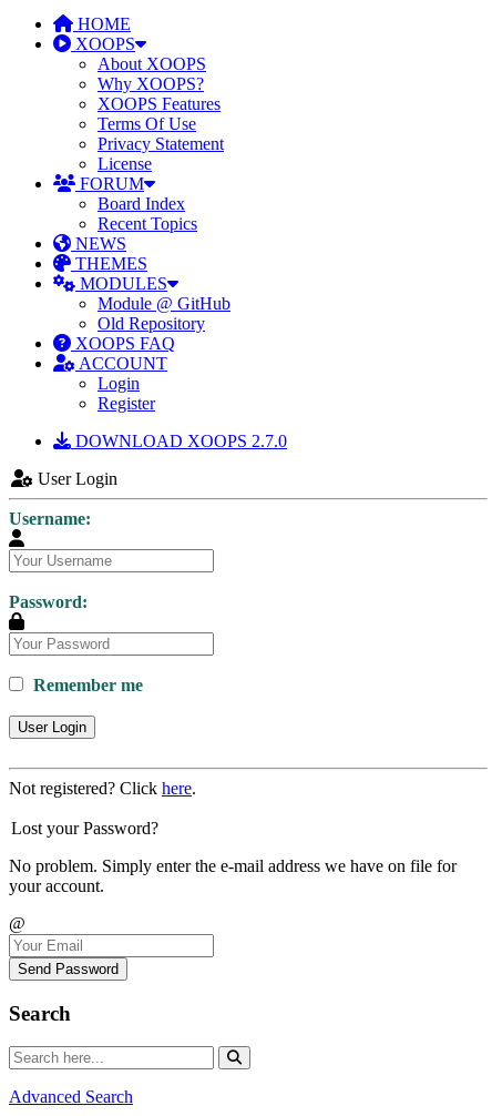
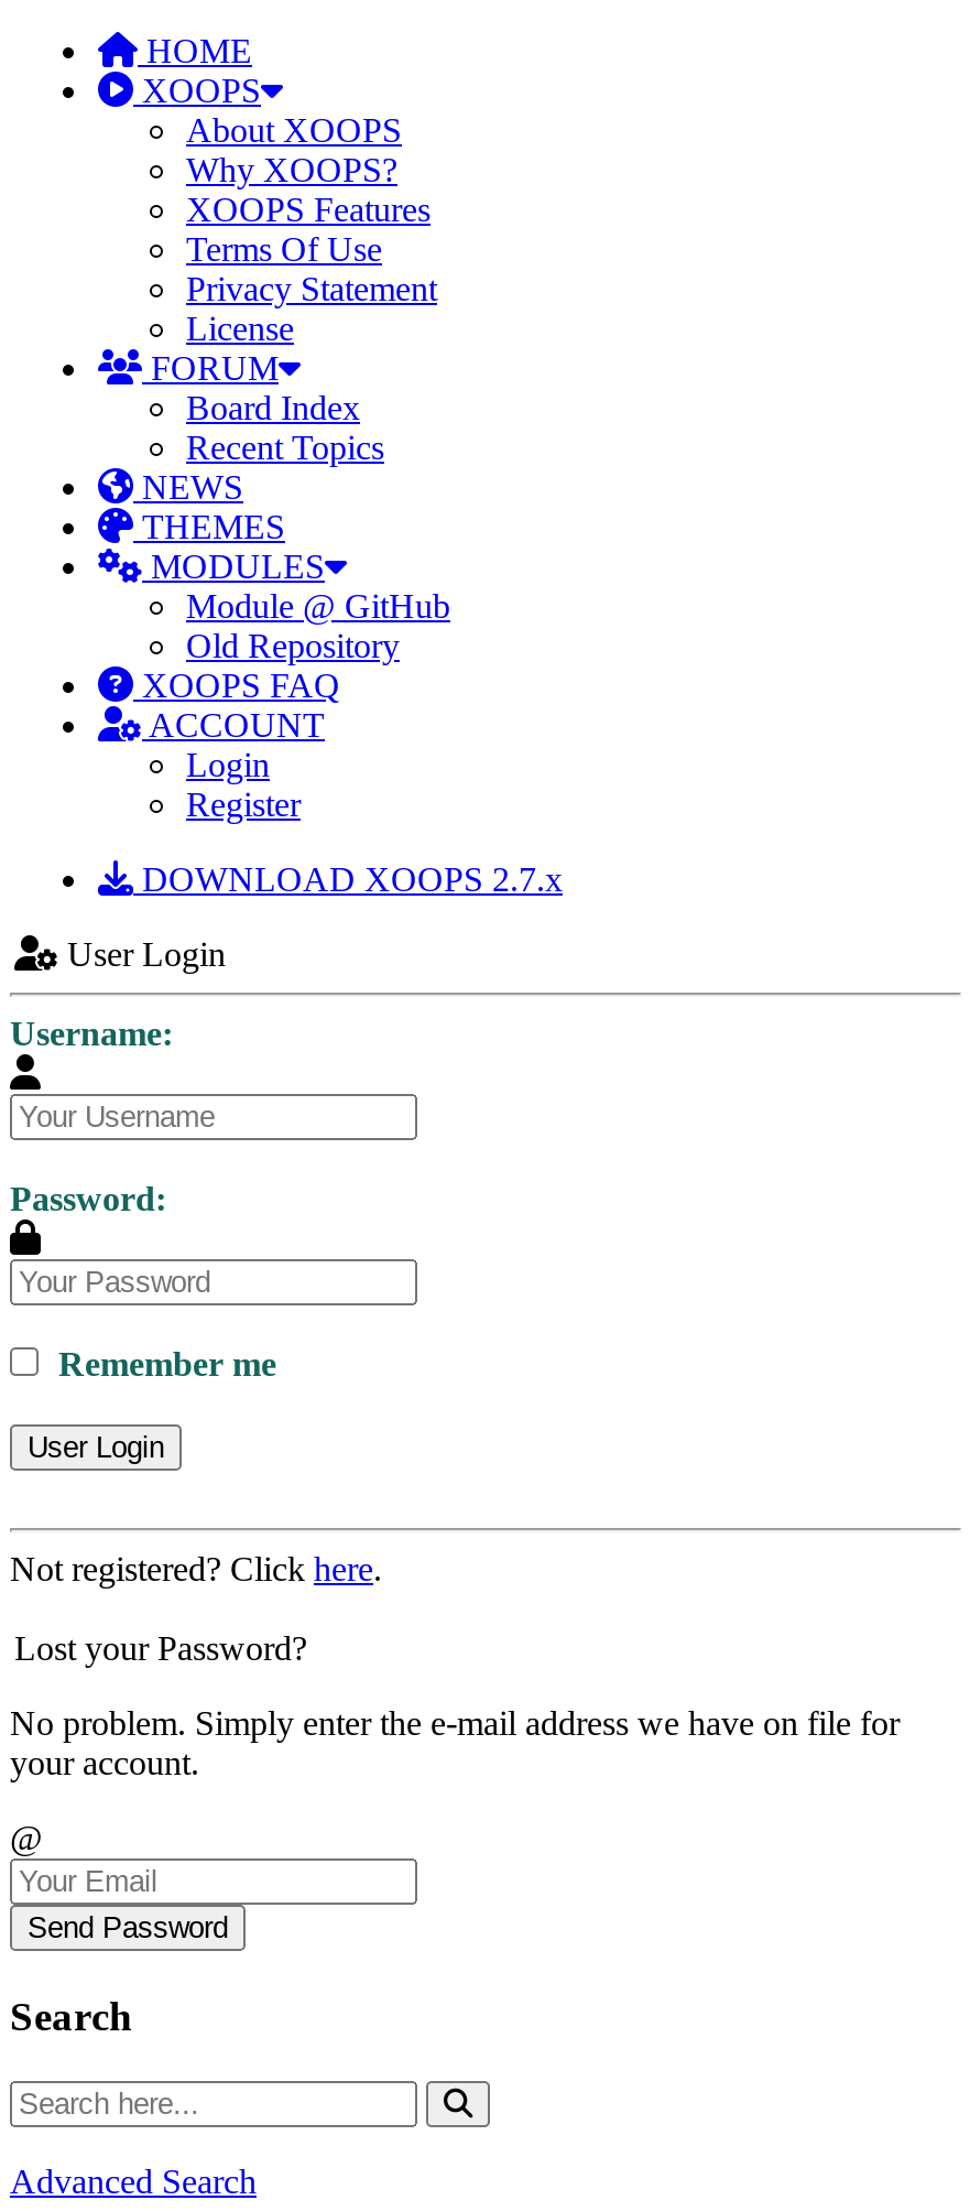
- DOWNLOAD XOOPS 2.7.0
+ DOWNLOAD XOOPS 2.7.x
